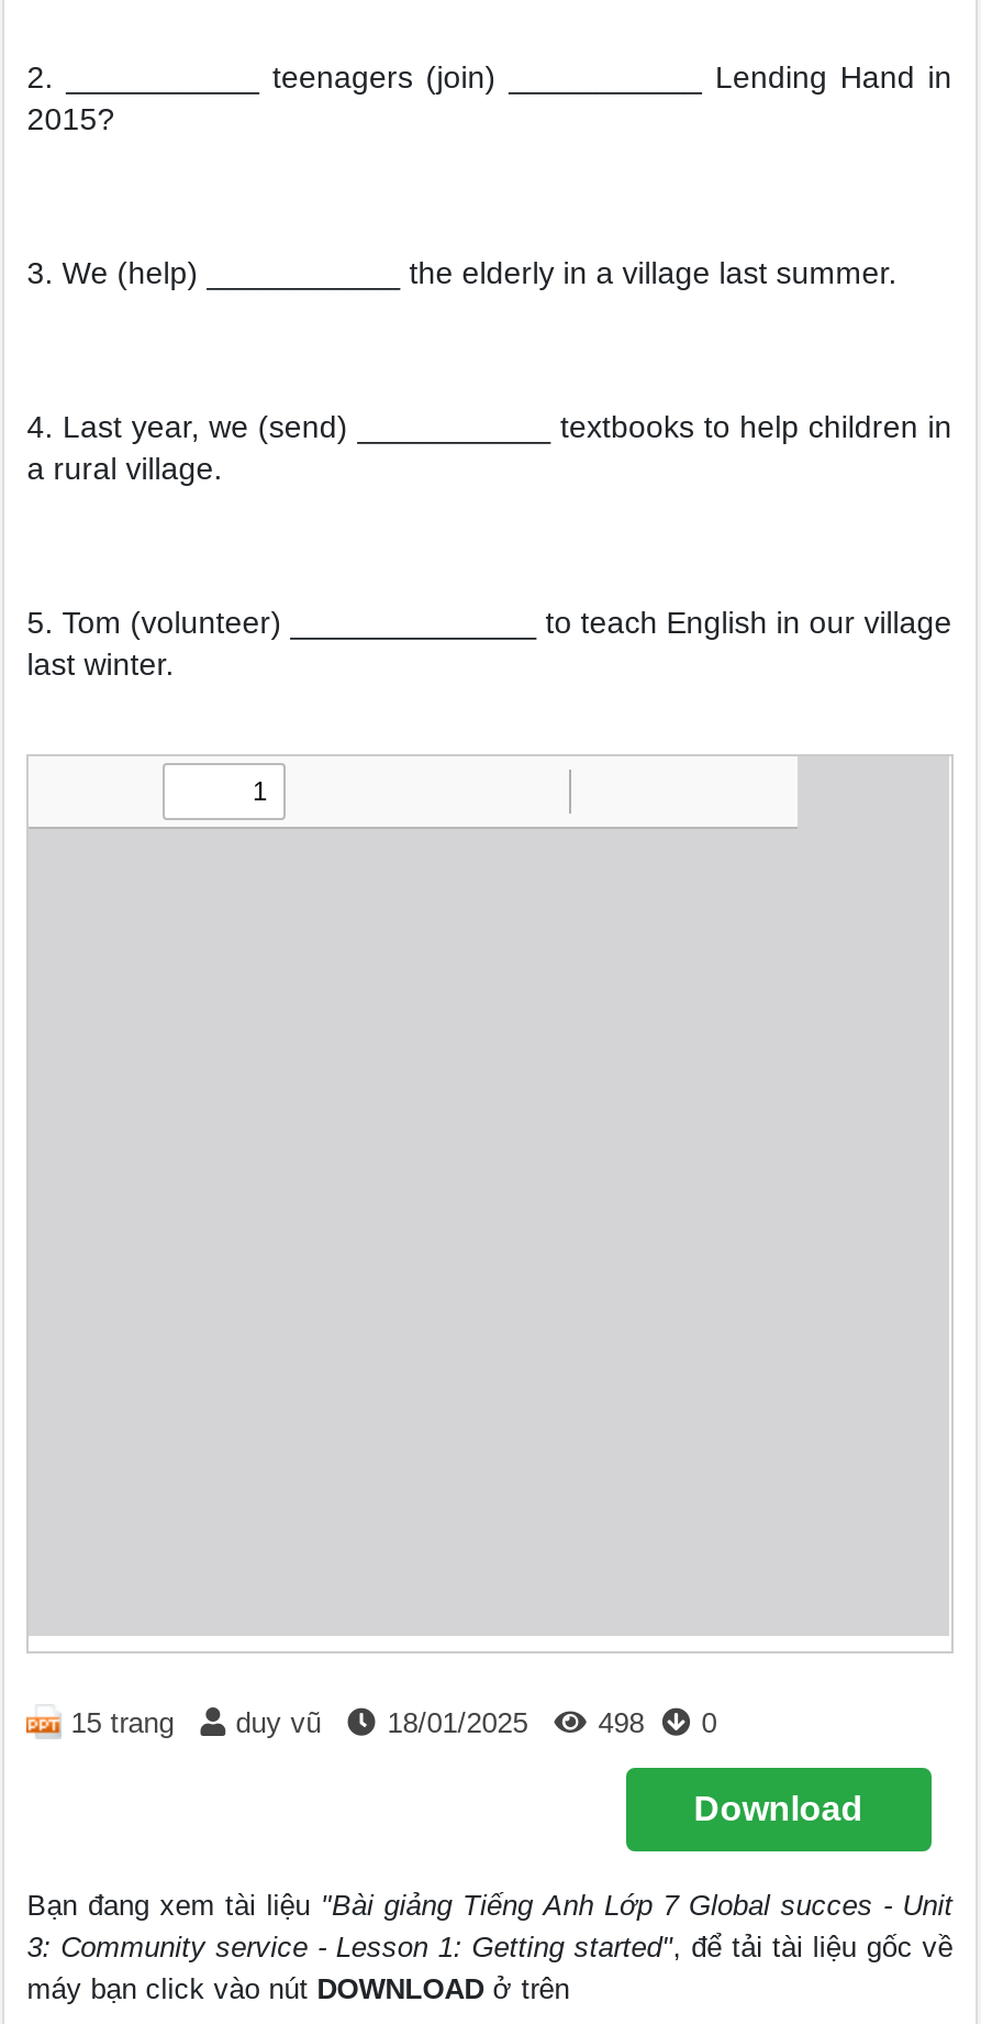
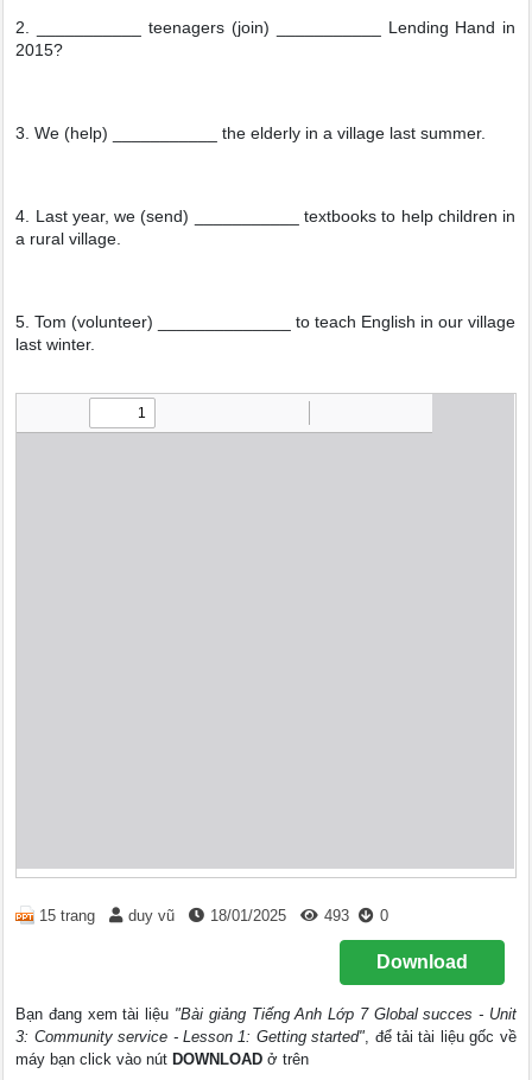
- 498 0
+ 493 0
